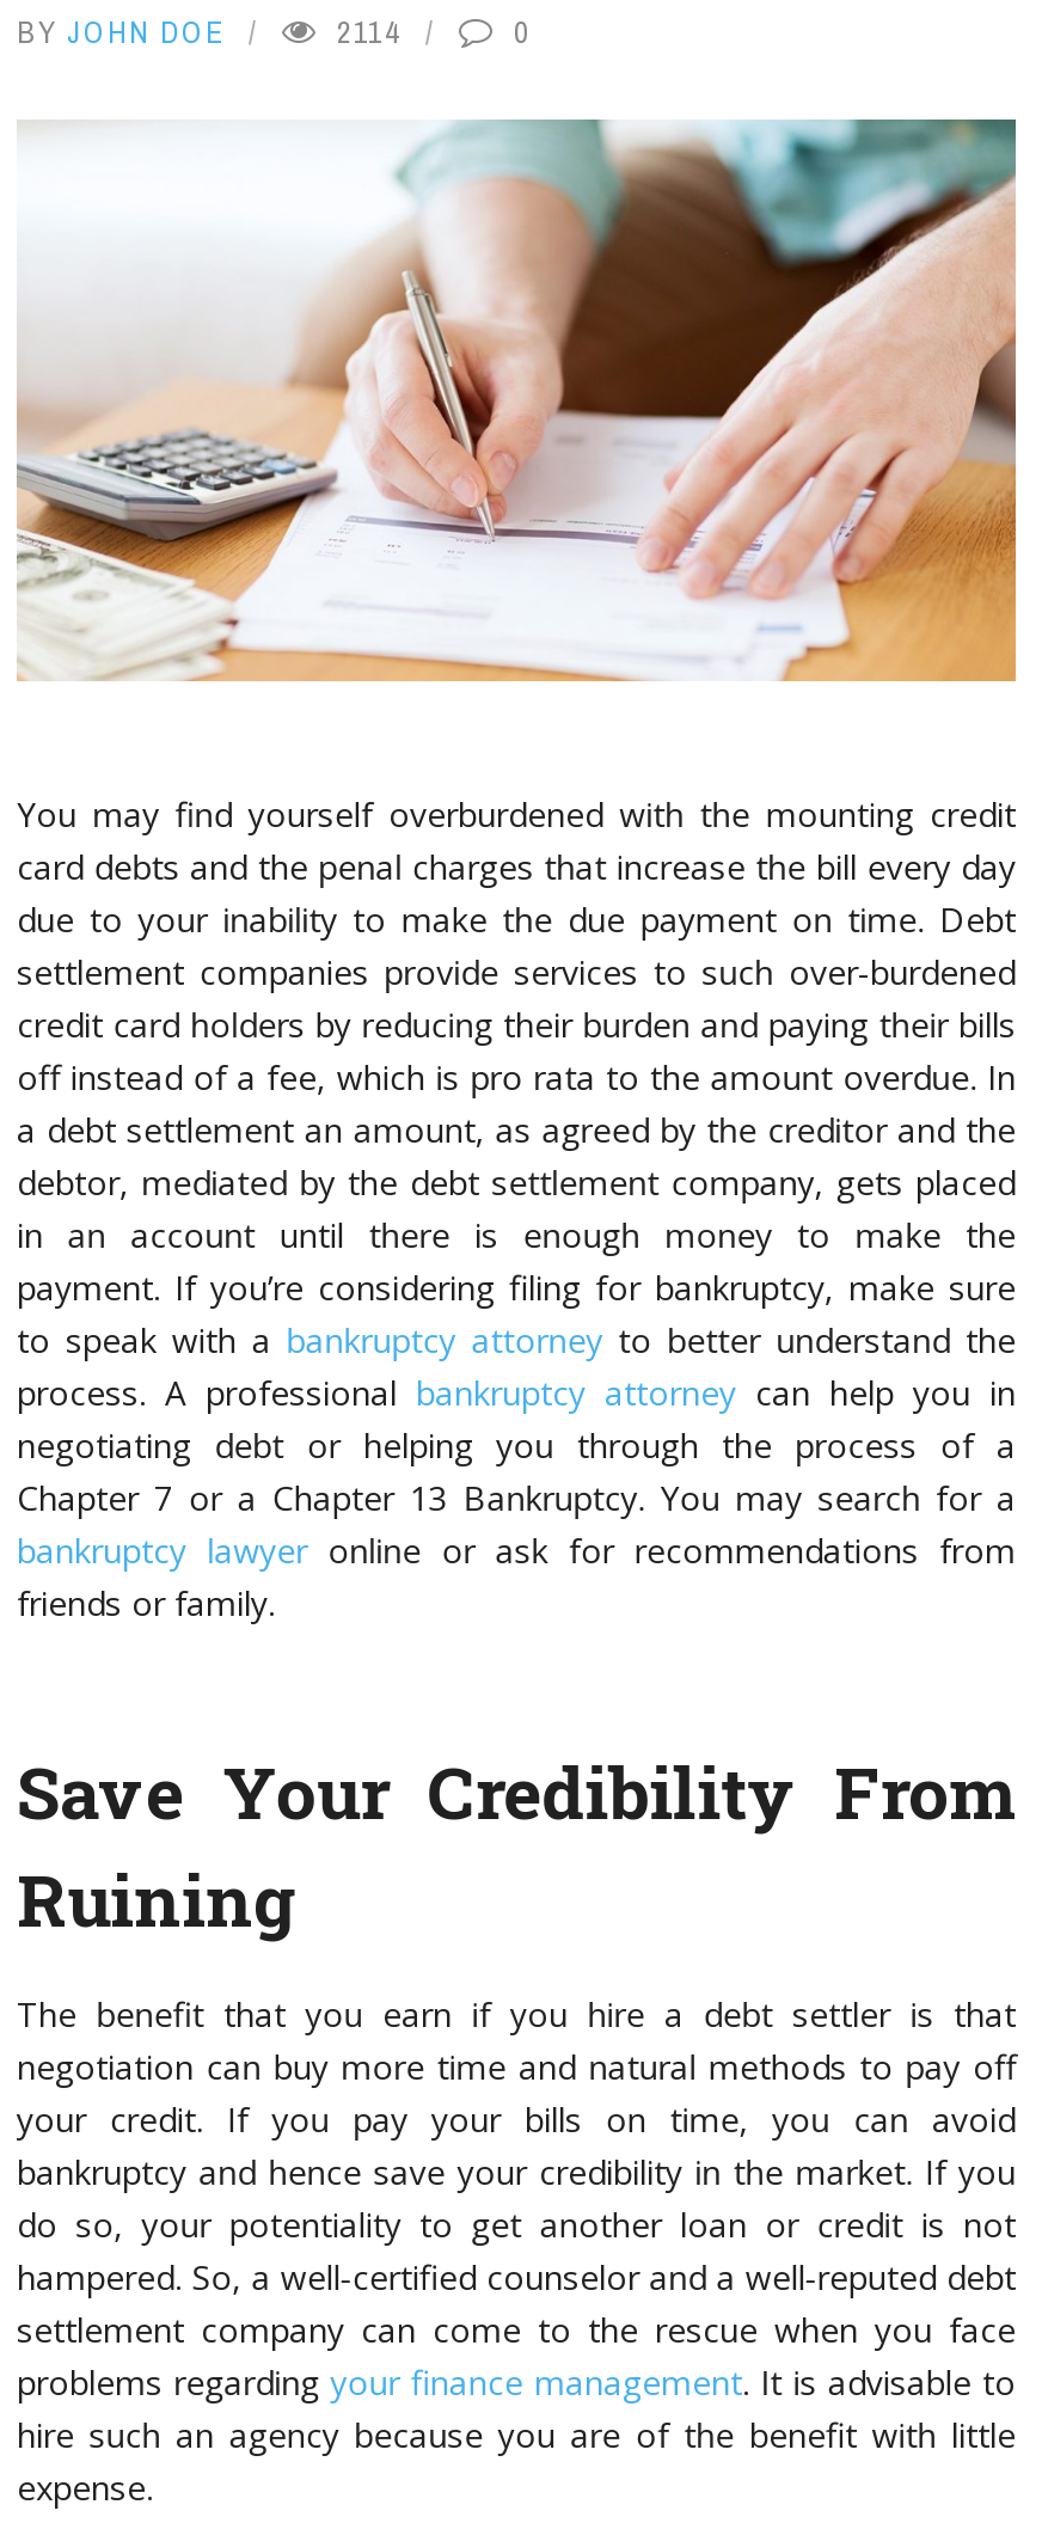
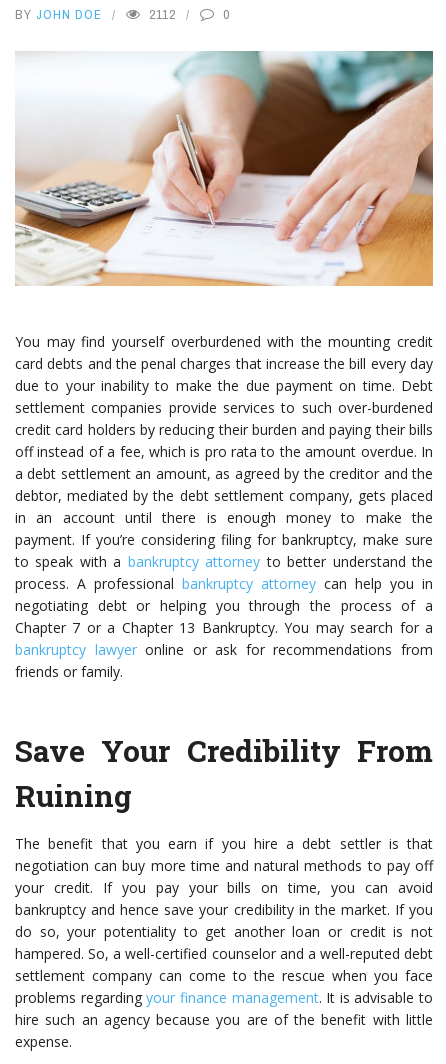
- 2114
+ 2112
